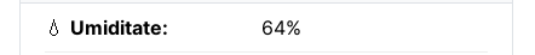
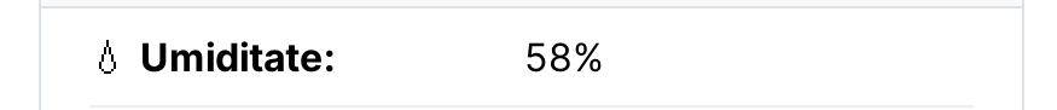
- 64%
+ 58%
